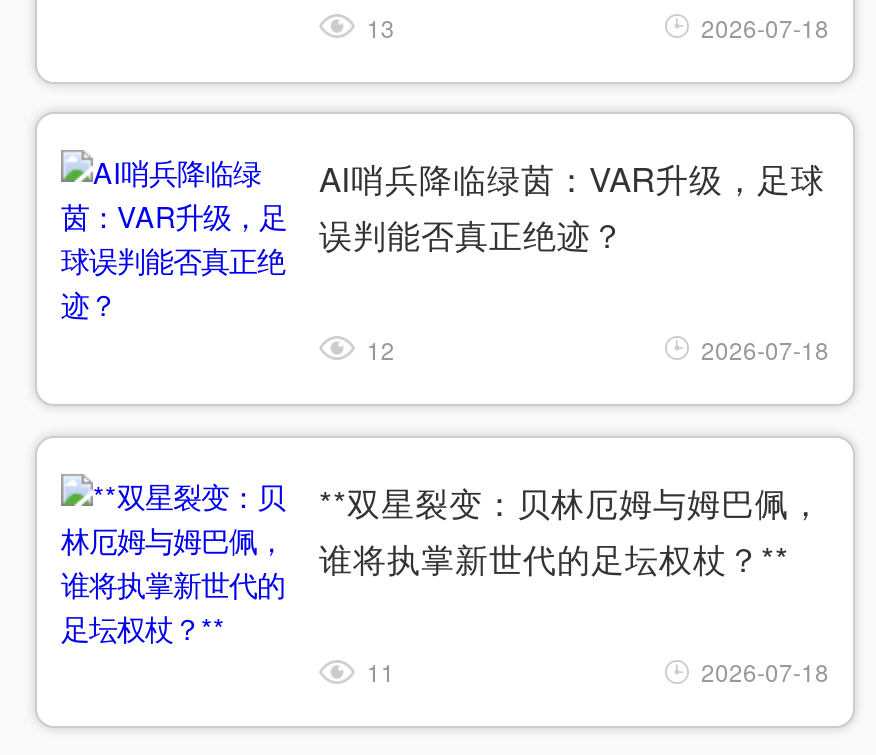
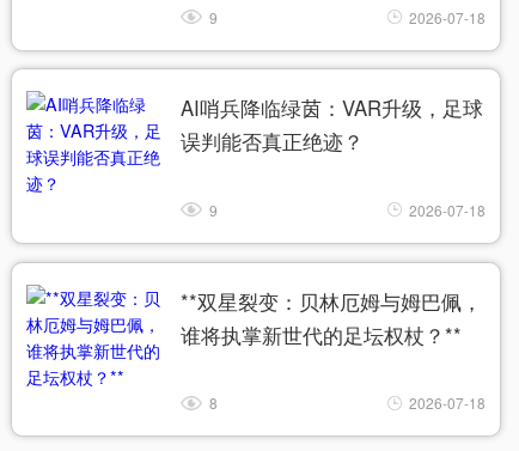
- 13
+ 9

- 12
+ 9

- 11
+ 8
